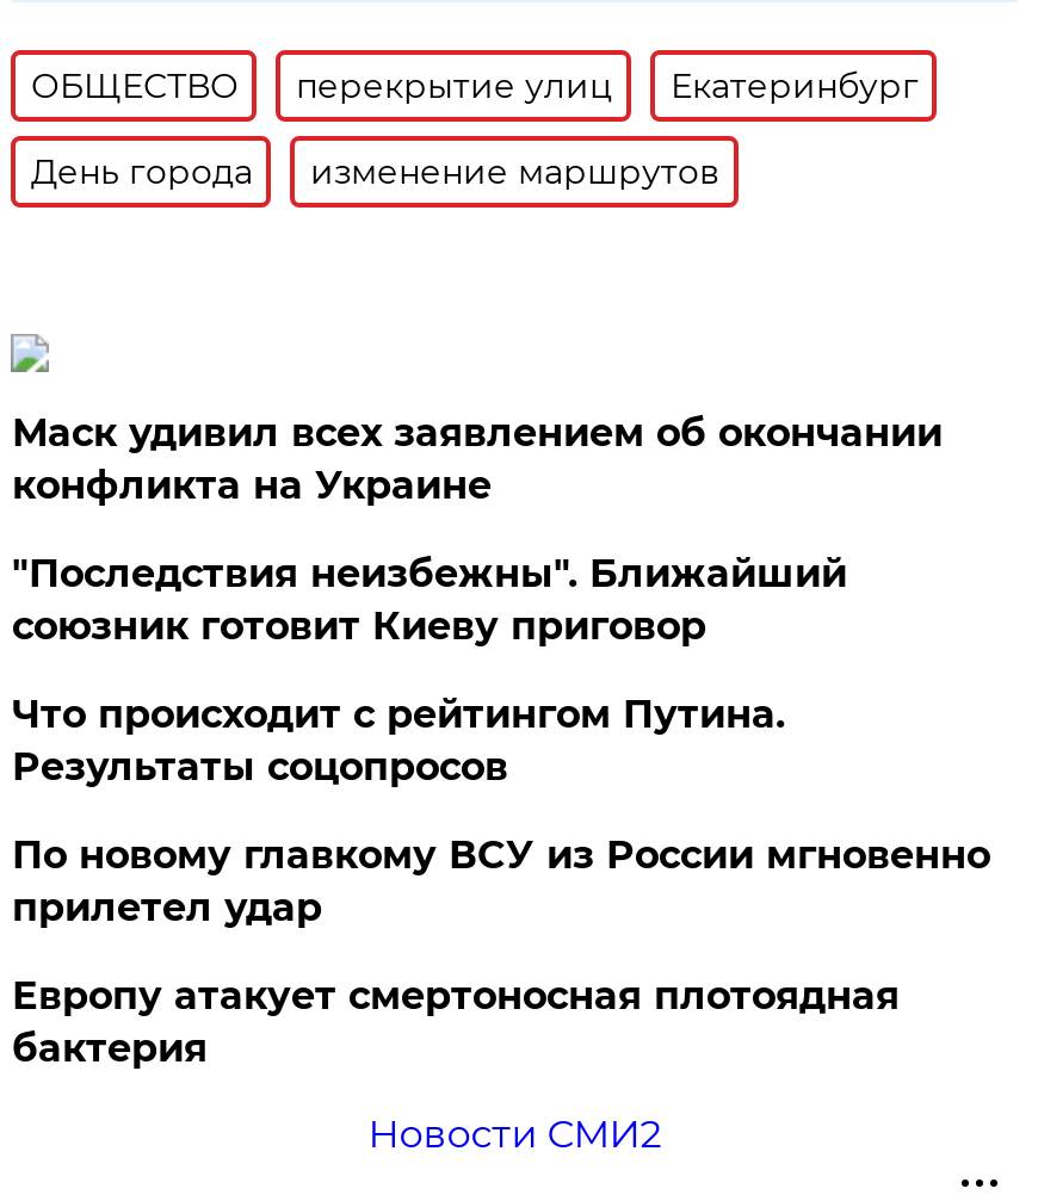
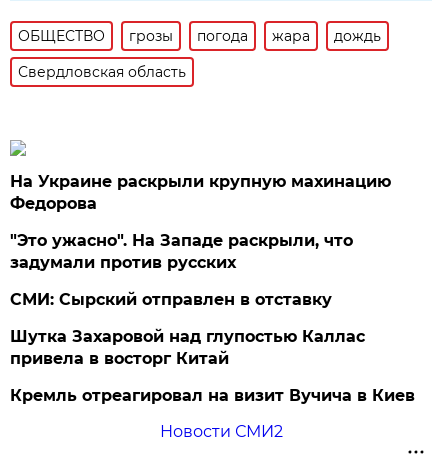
- перекрытие улиц
- Екатеринбург
+ грозы
+ погода
+ жара
+ дождь

- День города
- изменение маршрутов
+ Свердловская область

- Маск удивил всех заявлением об окончании
- конфликта на Украине
+ На Украине раскрыли крупную махинацию
+ Федорова

- "Последствия неизбежны". Ближайший
- союзник готовит Киеву приговор
+ "Это ужасно". На Западе раскрыли, что
+ задумали против русских

- Что происходит с рейтингом Путина.
- Результаты соцопросов
+ СМИ: Сырский отправлен в отставку

- По новому главкому ВСУ из России мгновенно
- прилетел удар
+ Шутка Захаровой над глупостью Каллас
+ привела в восторг Китай

- Европу атакует смертоносная плотоядная
- бактерия
+ Кремль отреагировал на визит Вучича в Киев
